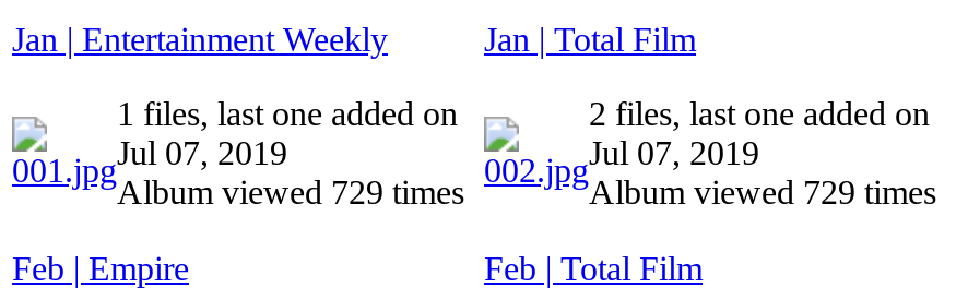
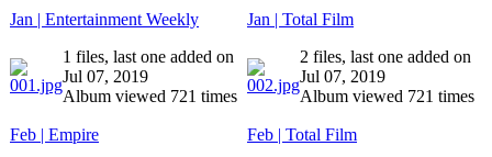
- Album viewed 729 times
+ Album viewed 721 times

- Album viewed 729 times
+ Album viewed 721 times
